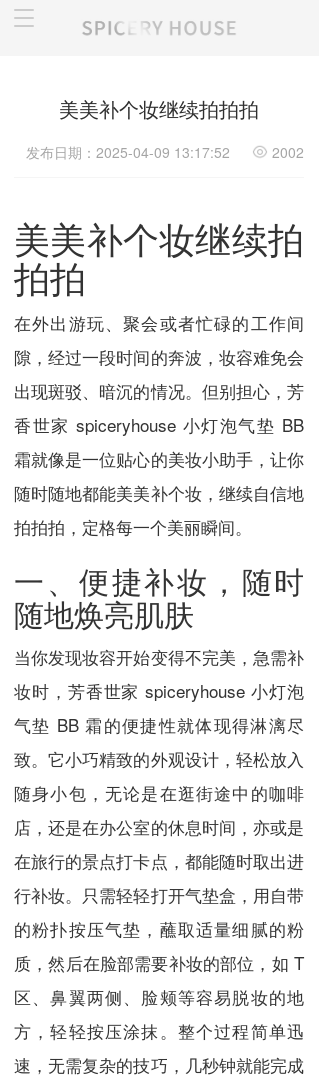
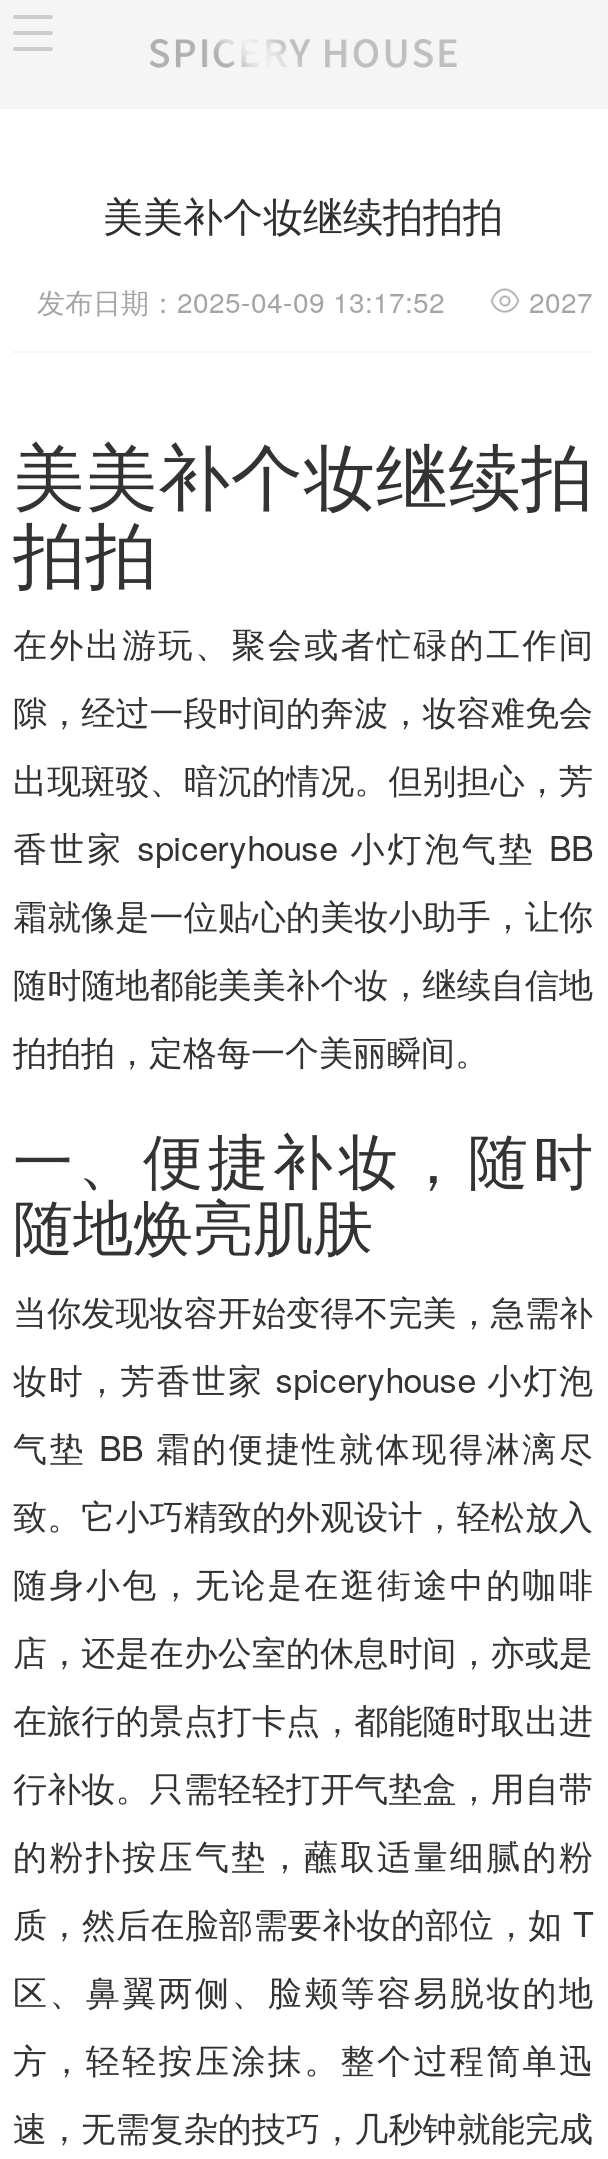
- 2002
+ 2027
